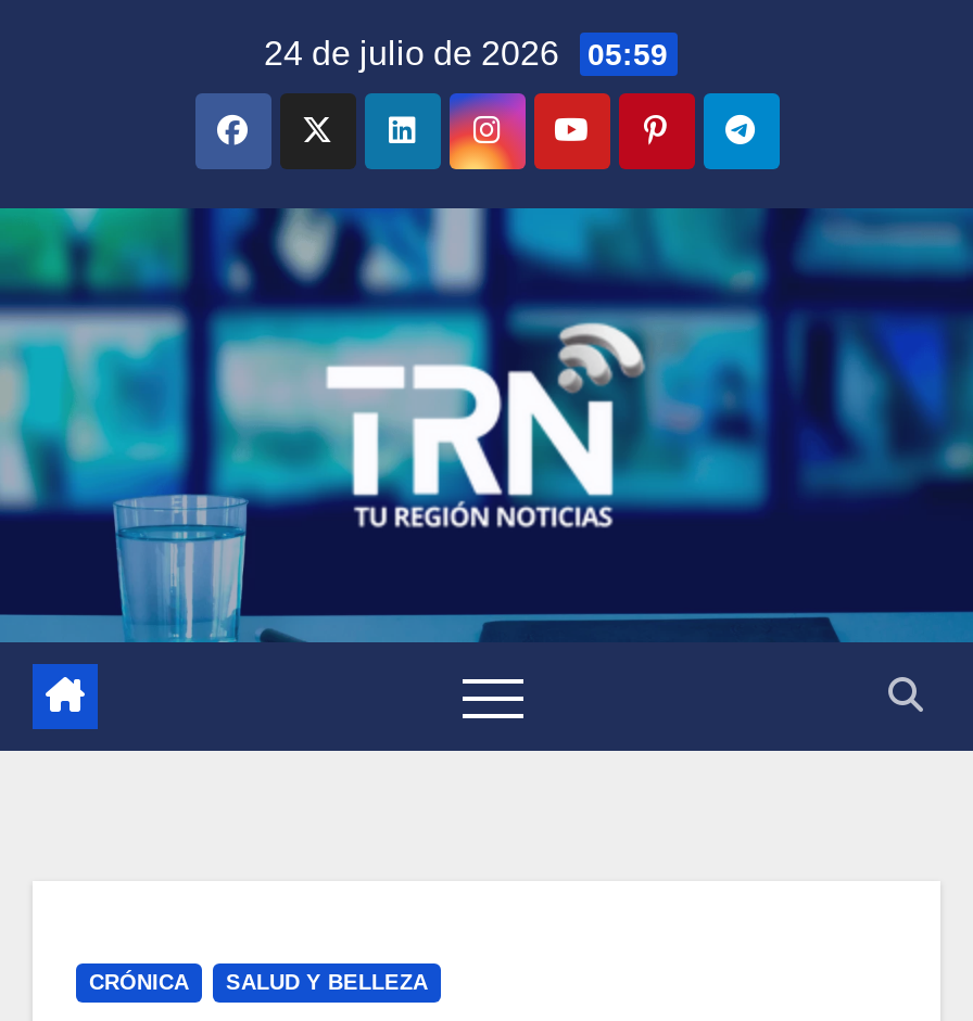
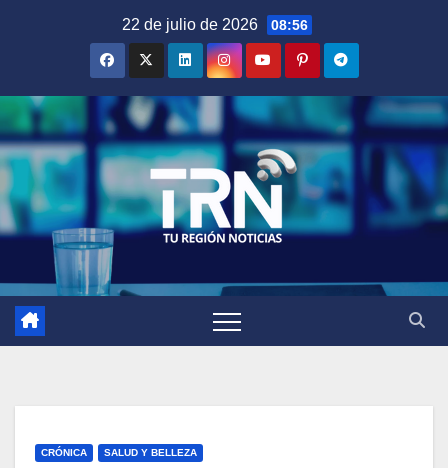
- 24 de julio de 2026 05:59
+ 22 de julio de 2026 08:56
